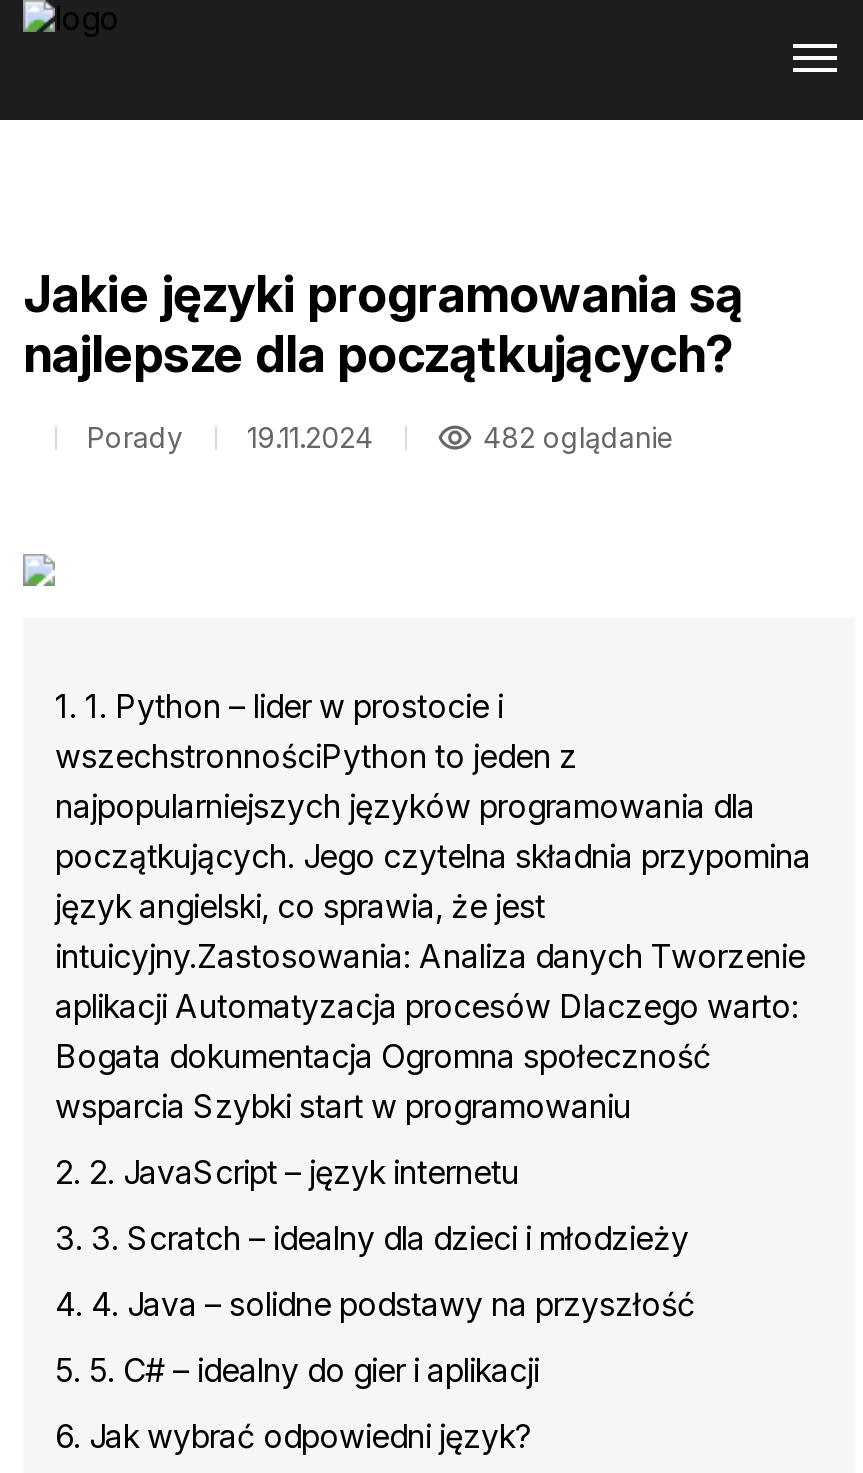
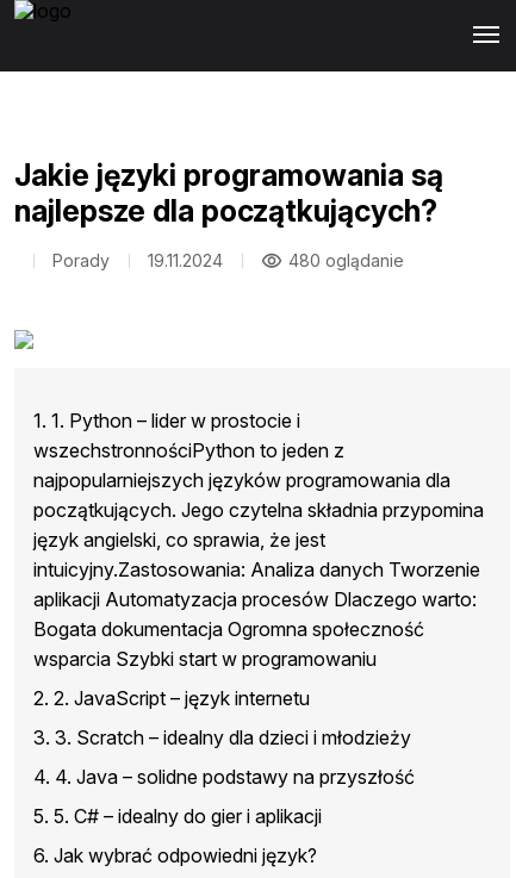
- 482 oglądanie
+ 480 oglądanie
